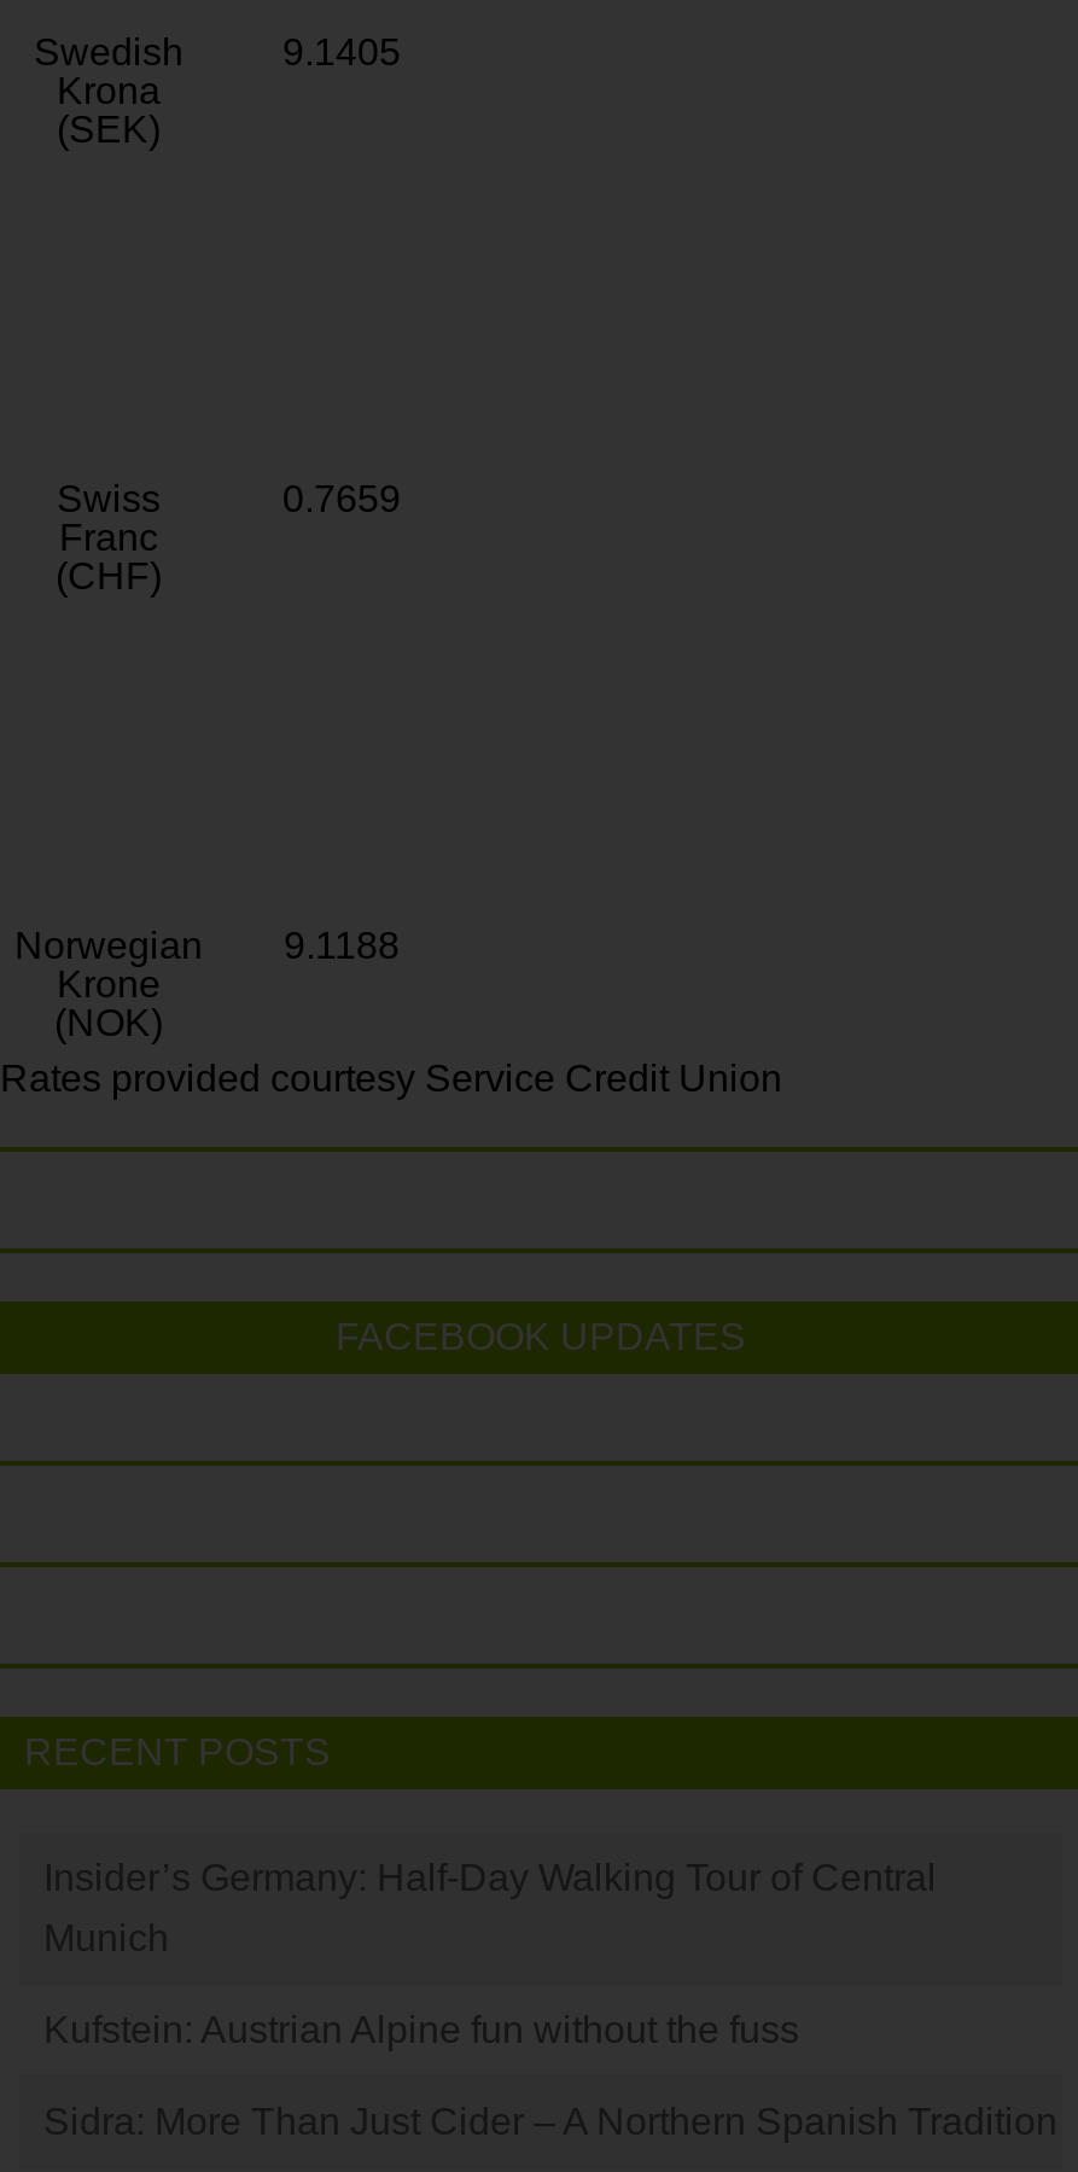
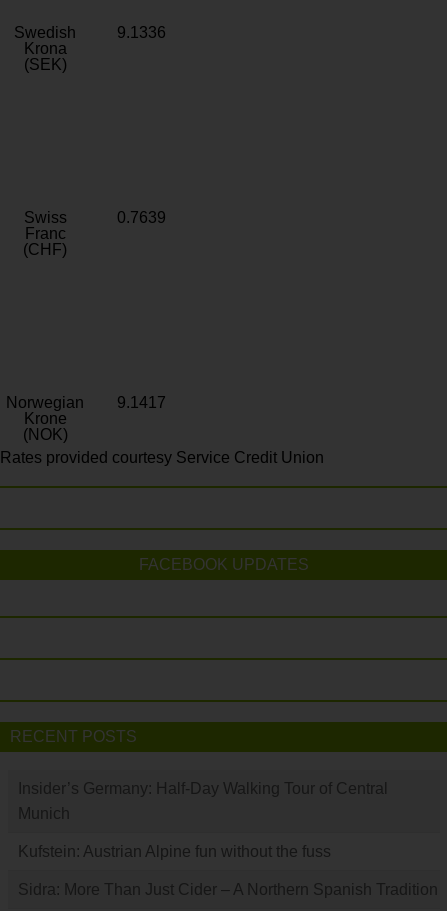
- 9.1405
+ 9.1336

- 0.7659
+ 0.7639

- Norwegian 9.1188
+ Norwegian 9.1417
